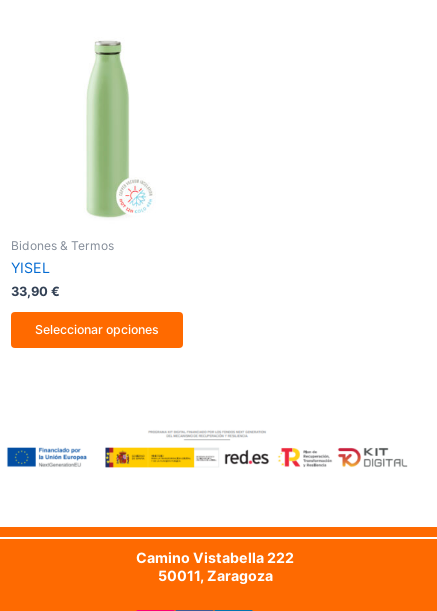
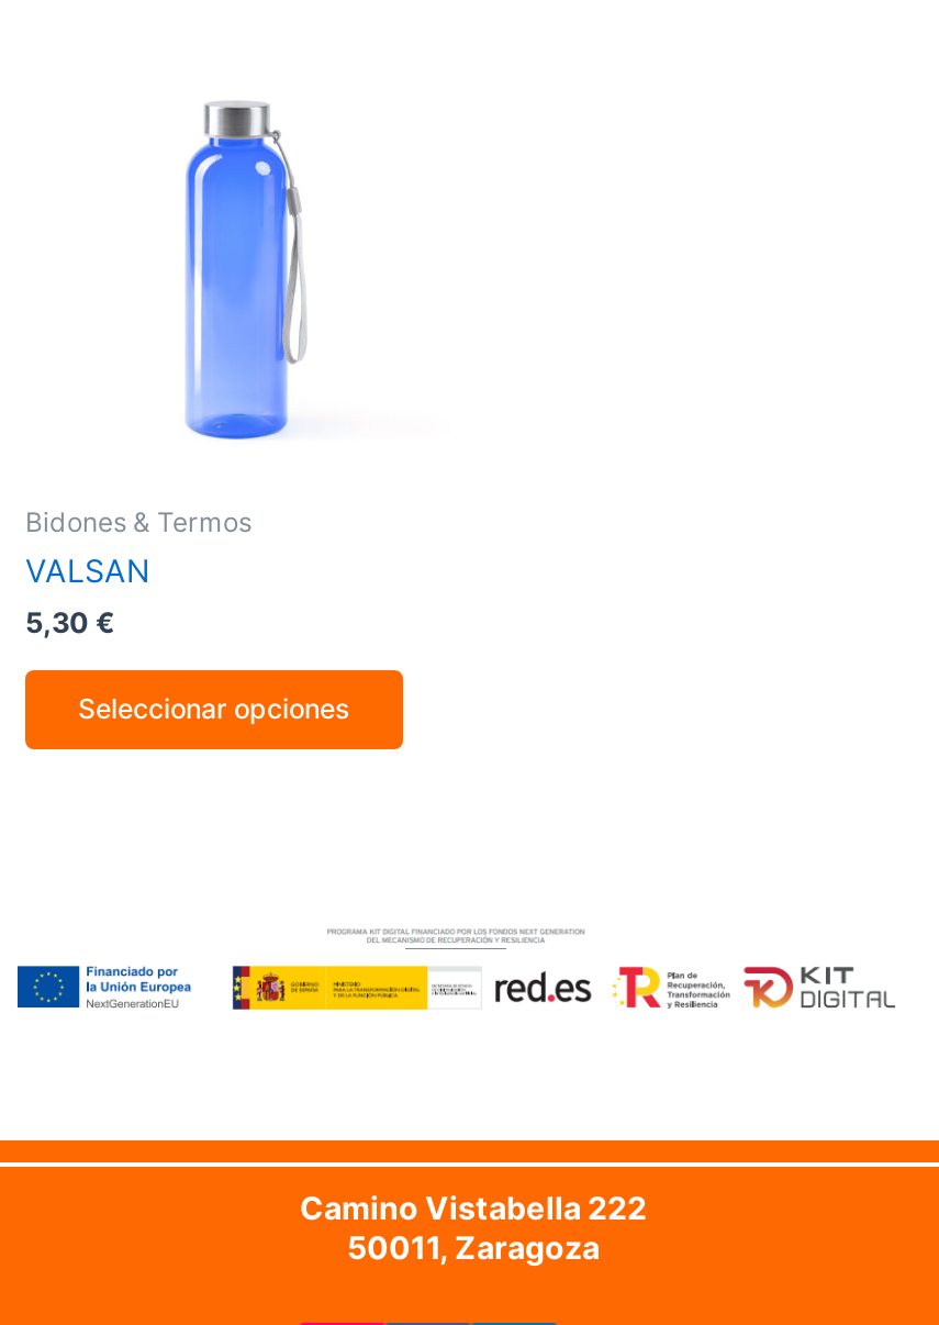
- [image]
+ [image]

- YISEL
+ VALSAN

- 33,90 €
+ 5,30 €
